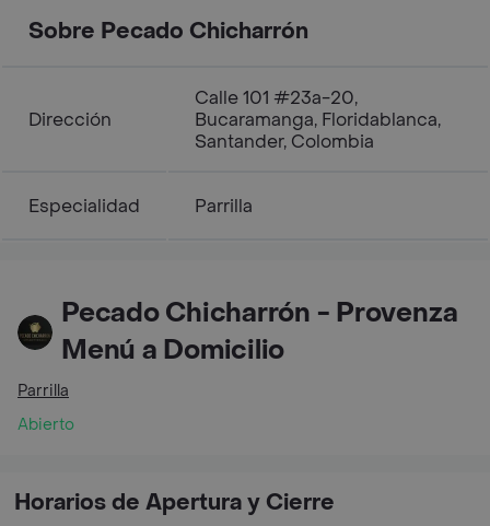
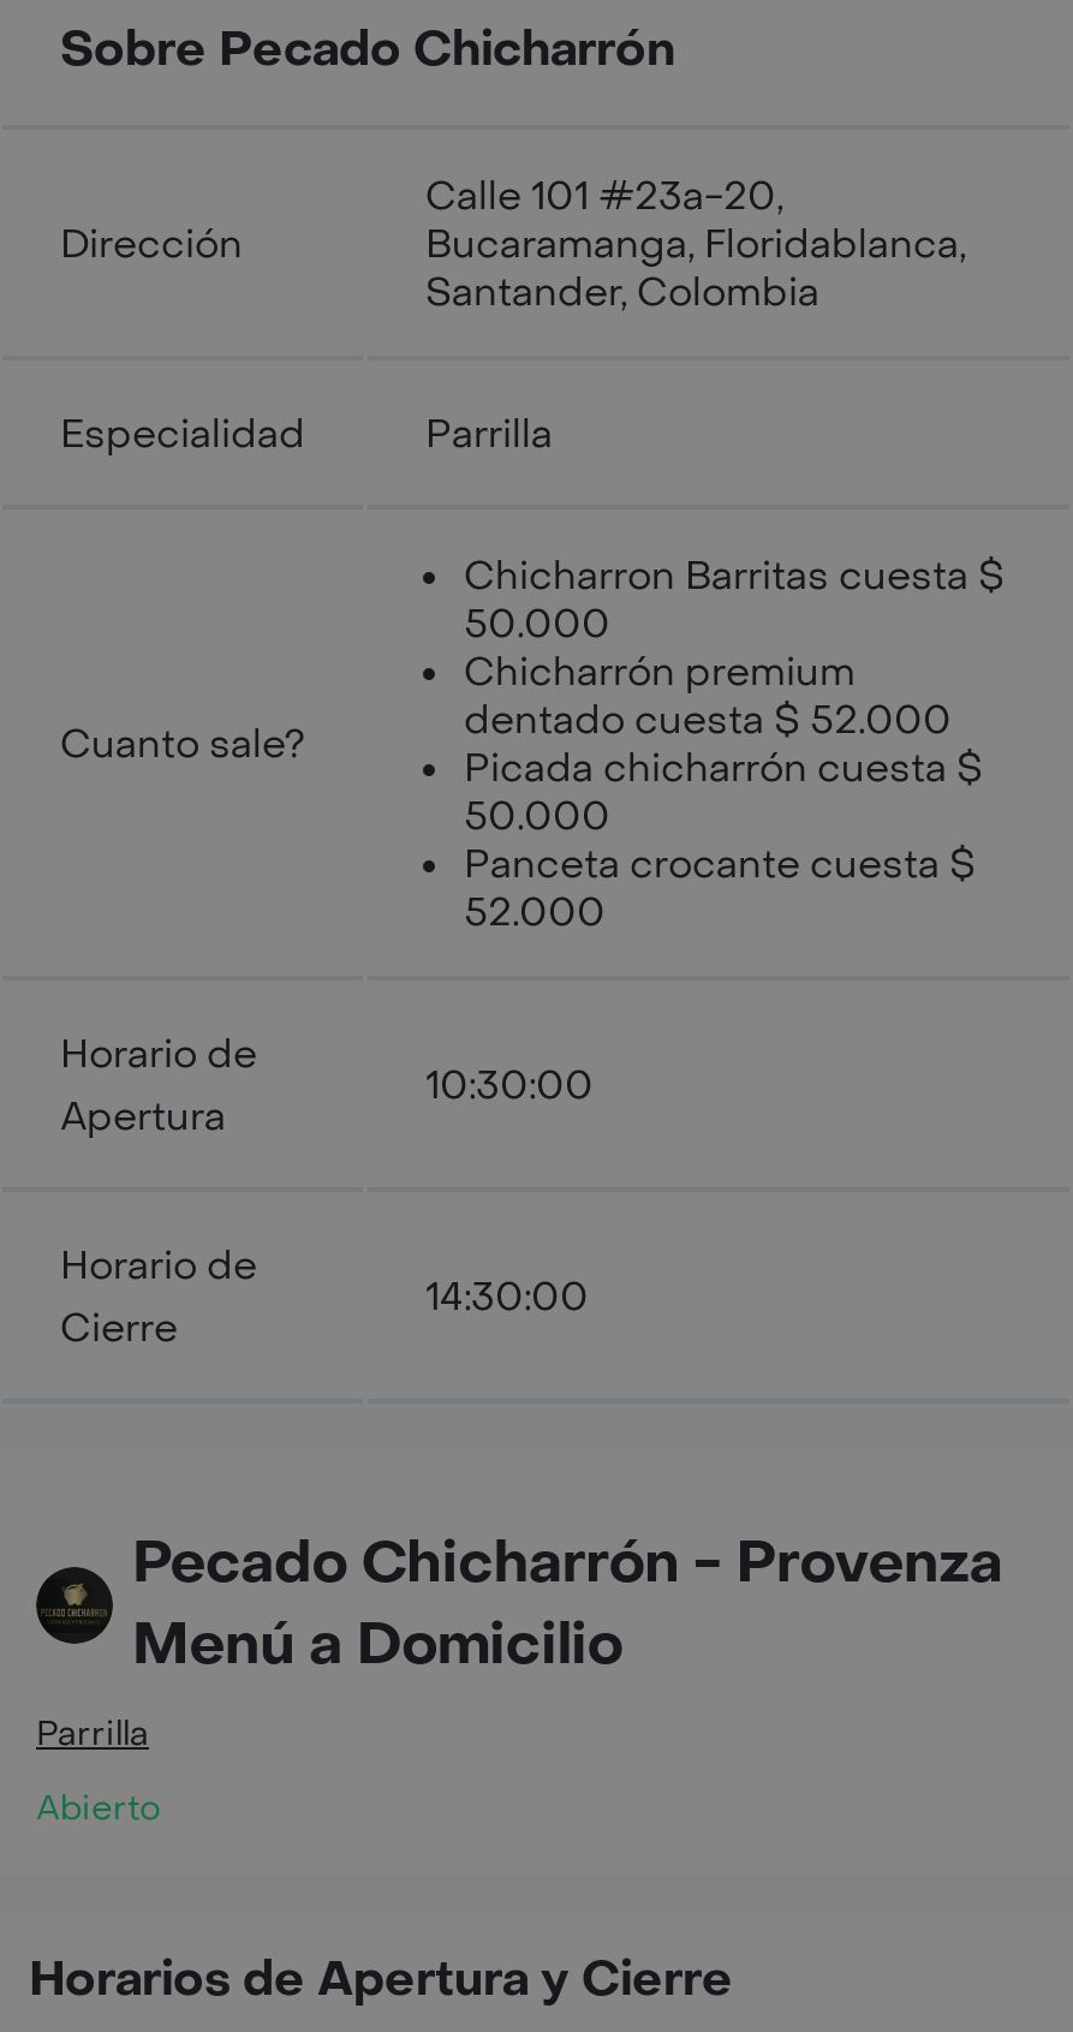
+ Cuanto sale?

+ Chicharron Barritas cuesta $
+ 50.000
+ Chicharrón premium
+ dentado cuesta $ 52.000
+ Picada chicharrón cuesta $
+ 50.000
+ Panceta crocante cuesta $
+ 52.000
+ Horario de
+ Apertura

+ Horario de
+ Cierre

+ 10:30:00

+ 14:30:00
